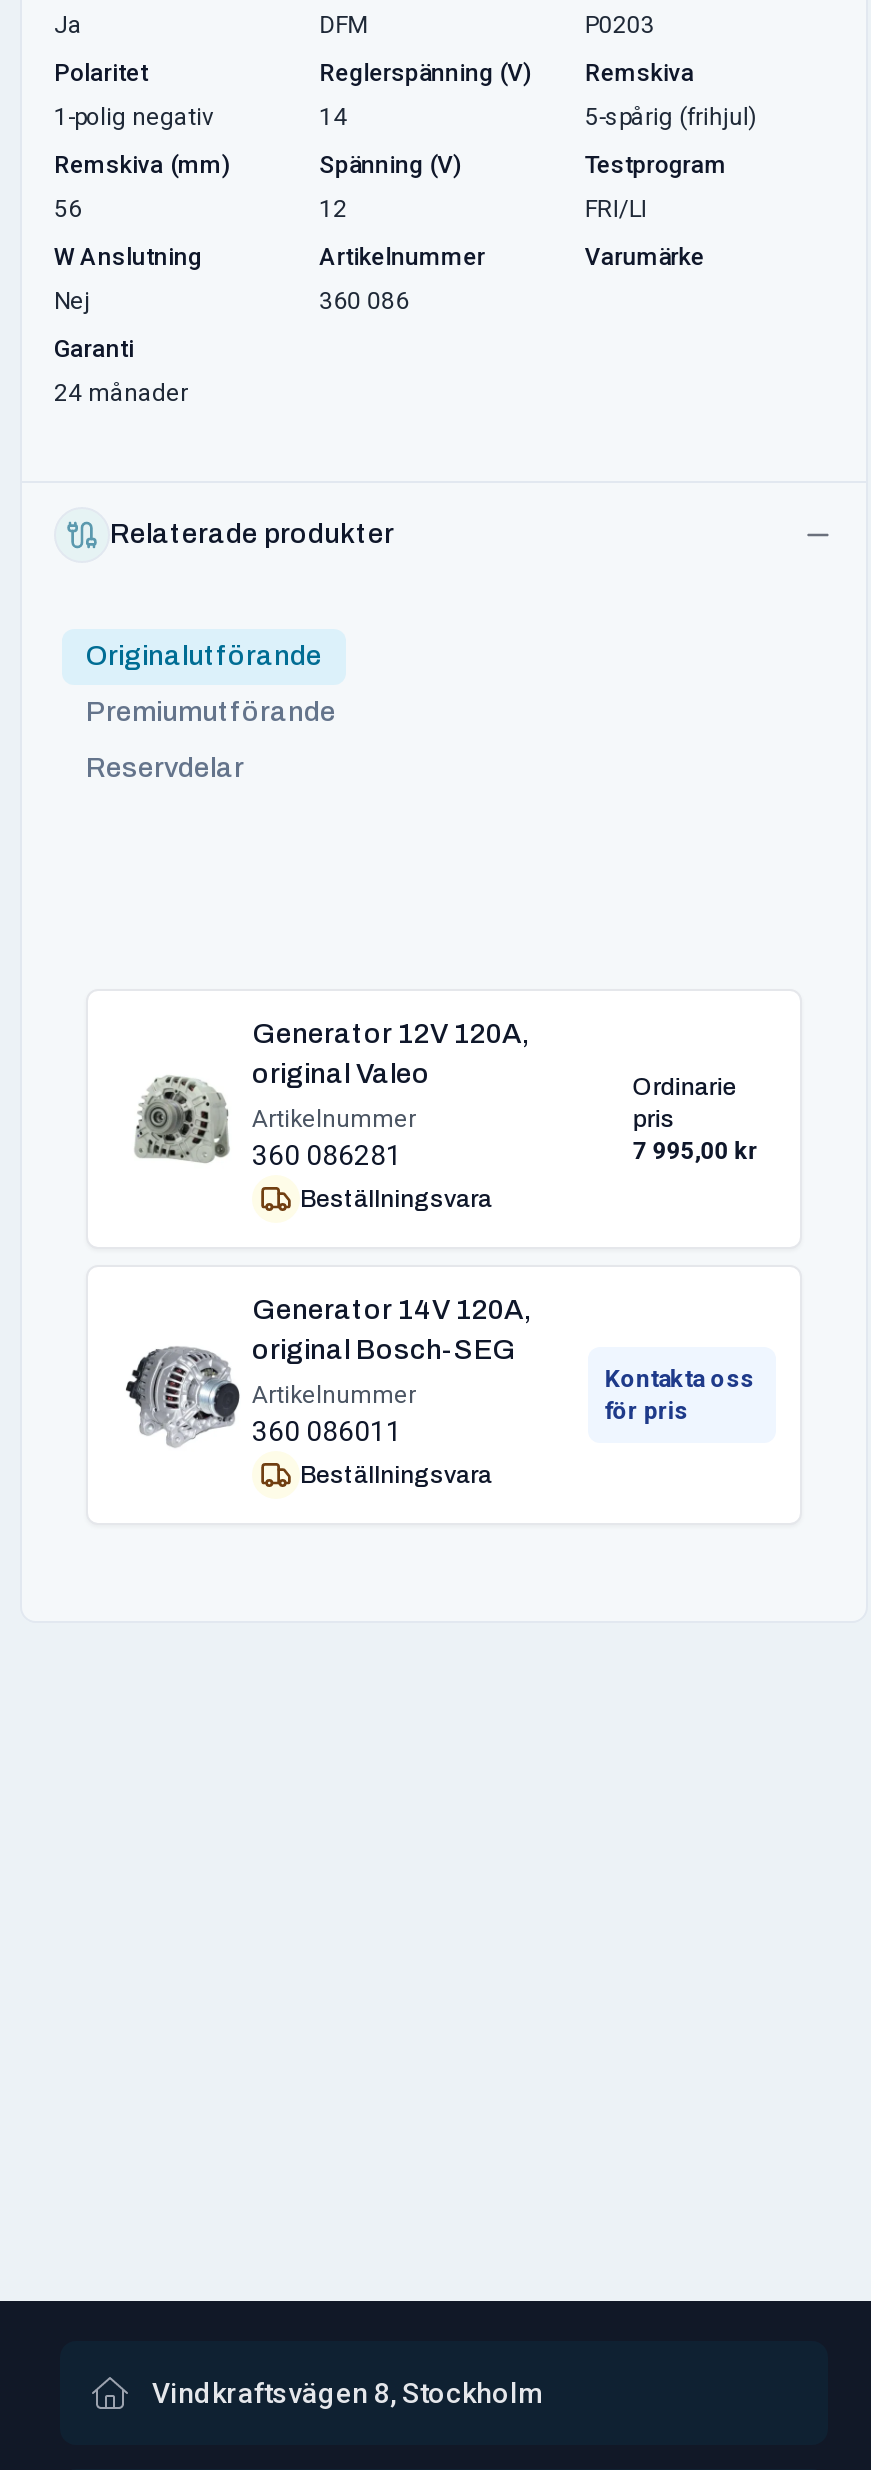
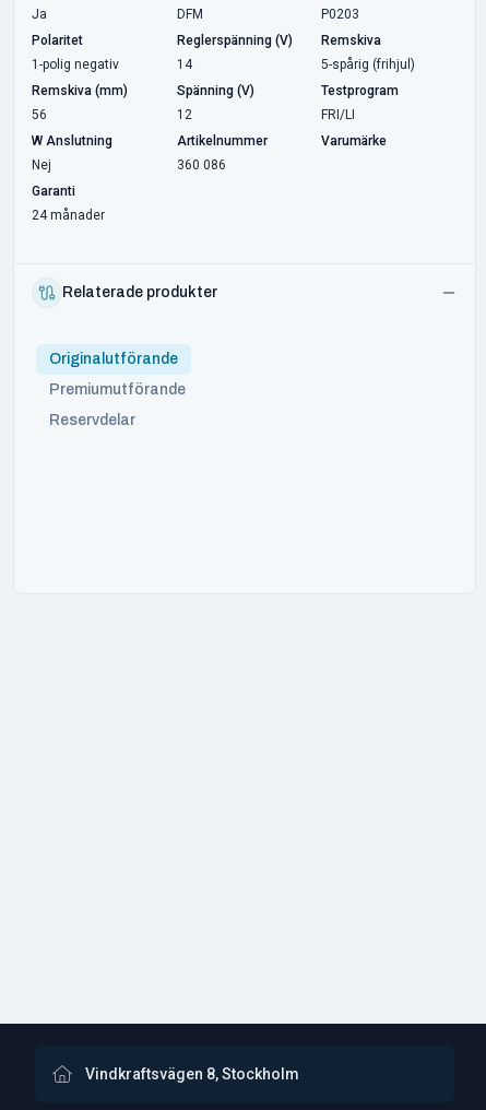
- [image]
- Generator 12V 120A,
- original Valeo
- Artikelnummer
- 360 086281
- Beställningsvara

- Ordinarie
- pris
- 7 995,00 kr

- [image]
- Generator 14V 120A,
- original Bosch-SEG
- Artikelnummer
- 360 086011
- Beställningsvara

- Kontakta oss
- för pris
